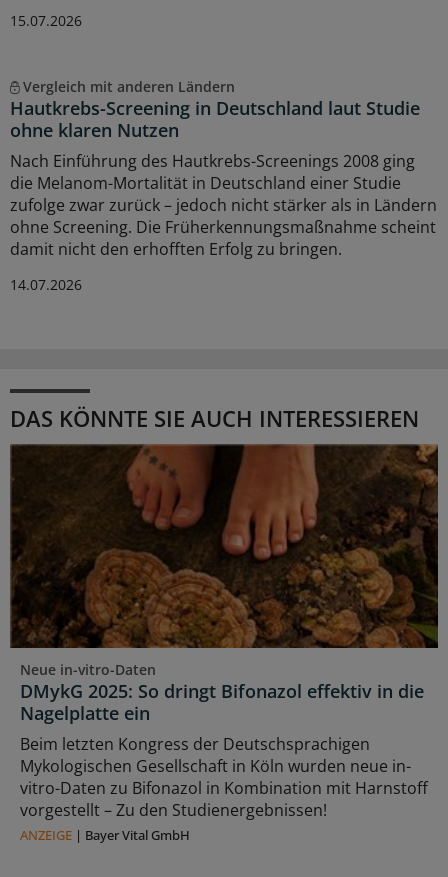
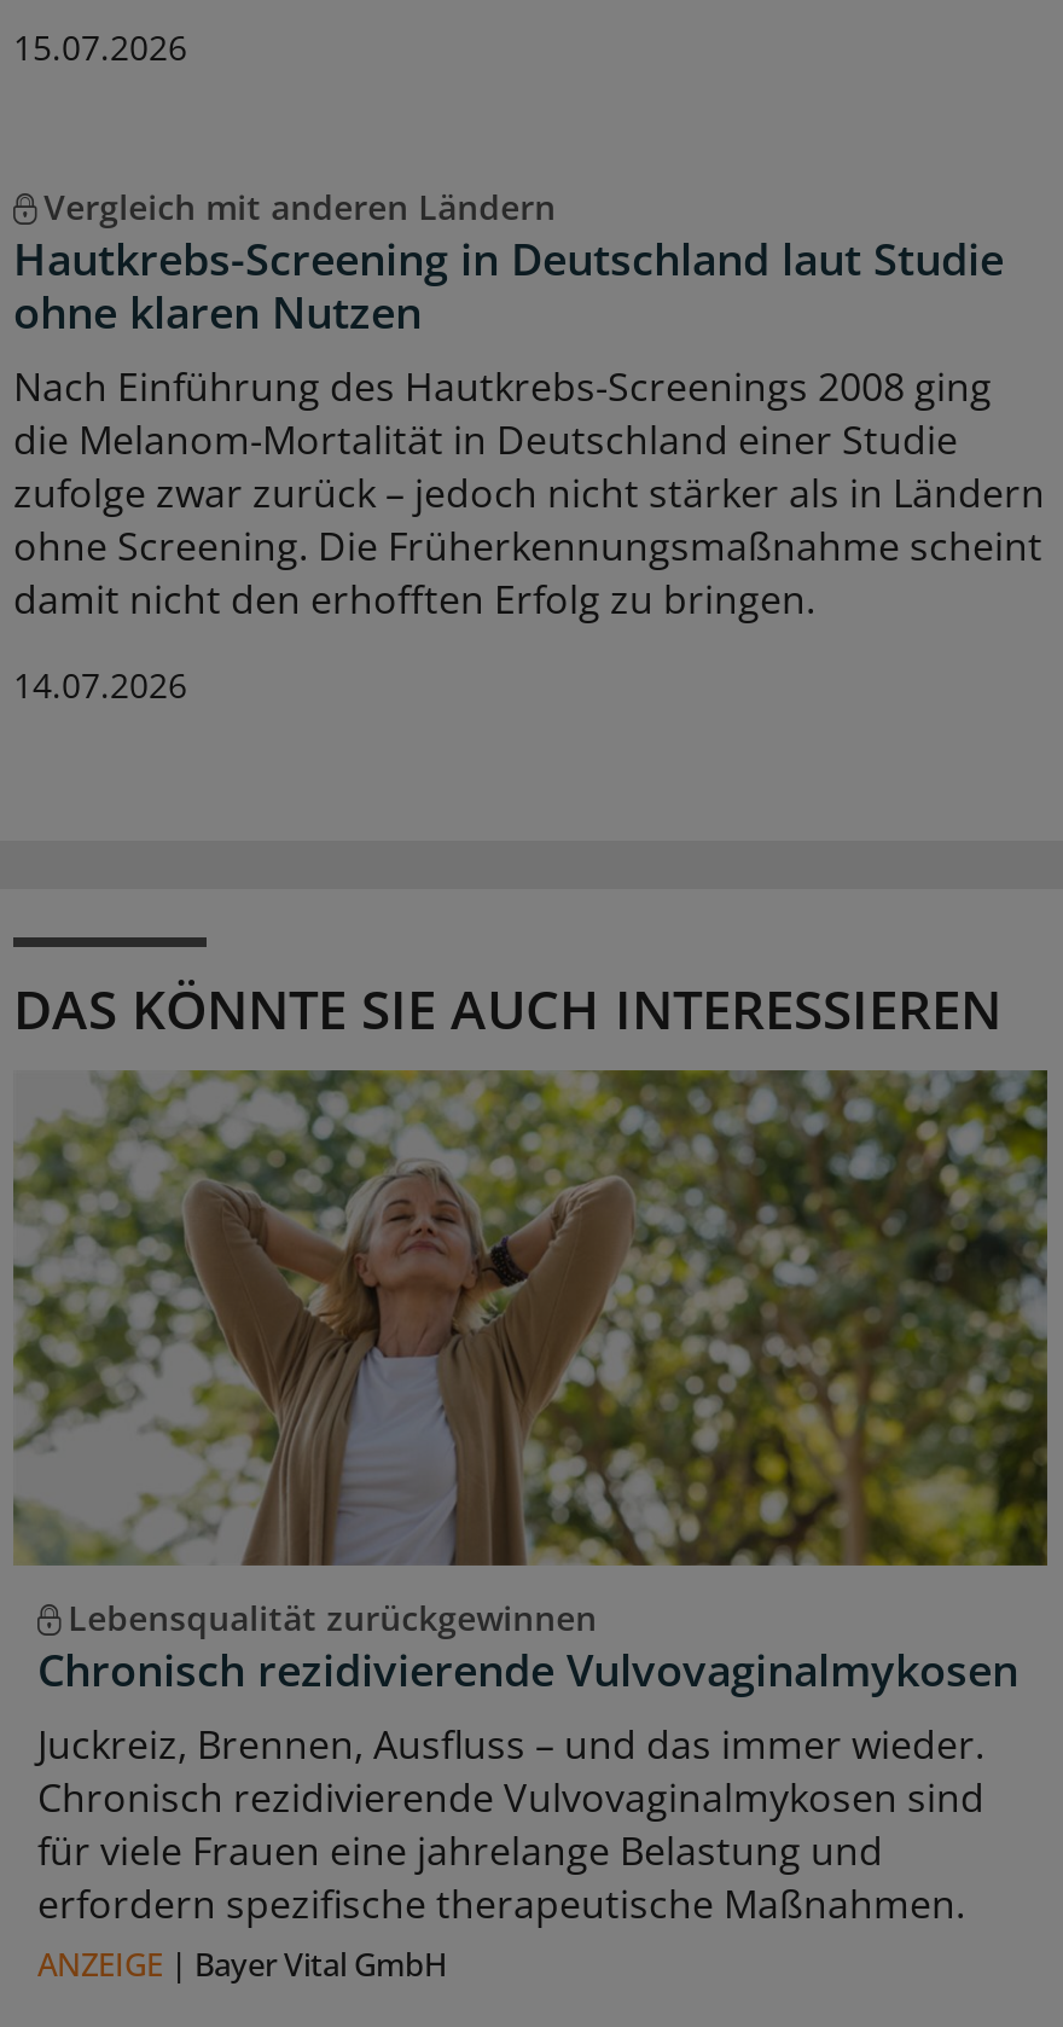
- [image]
- Neue in-vitro-Daten
- DMykG 2025: So dringt Bifonazol effektiv in die
- Nagelplatte ein
- Beim letzten Kongress der Deutschsprachigen
- Mykologischen Gesellschaft in Köln wurden neue in-
- vitro-Daten zu Bifonazol in Kombination mit Harnstoff
- vorgestellt – Zu den Studienergebnissen!
+ [image]
+ Lebensqualität zurückgewinnen
+ Chronisch rezidivierende Vulvovaginalmykosen
+ Juckreiz, Brennen, Ausfluss – und das immer wieder.
+ Chronisch rezidivierende Vulvovaginalmykosen sind
+ für viele Frauen eine jahrelange Belastung und
+ erfordern spezifische therapeutische Maßnahmen.
